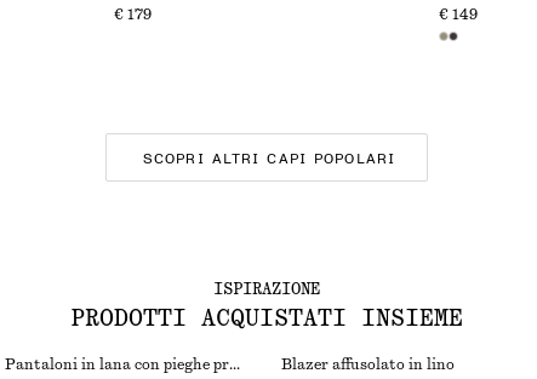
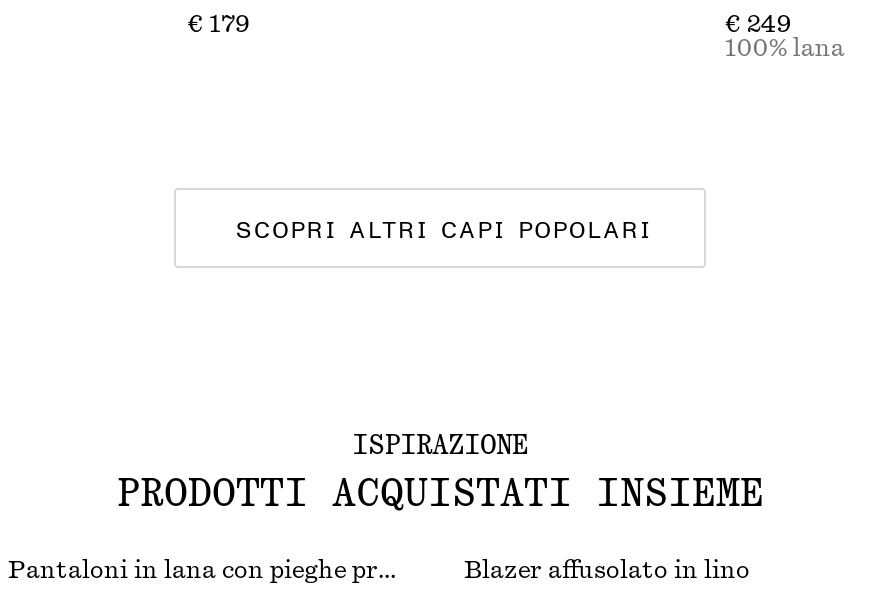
- € 149
+ € 249
+ 100% lana
